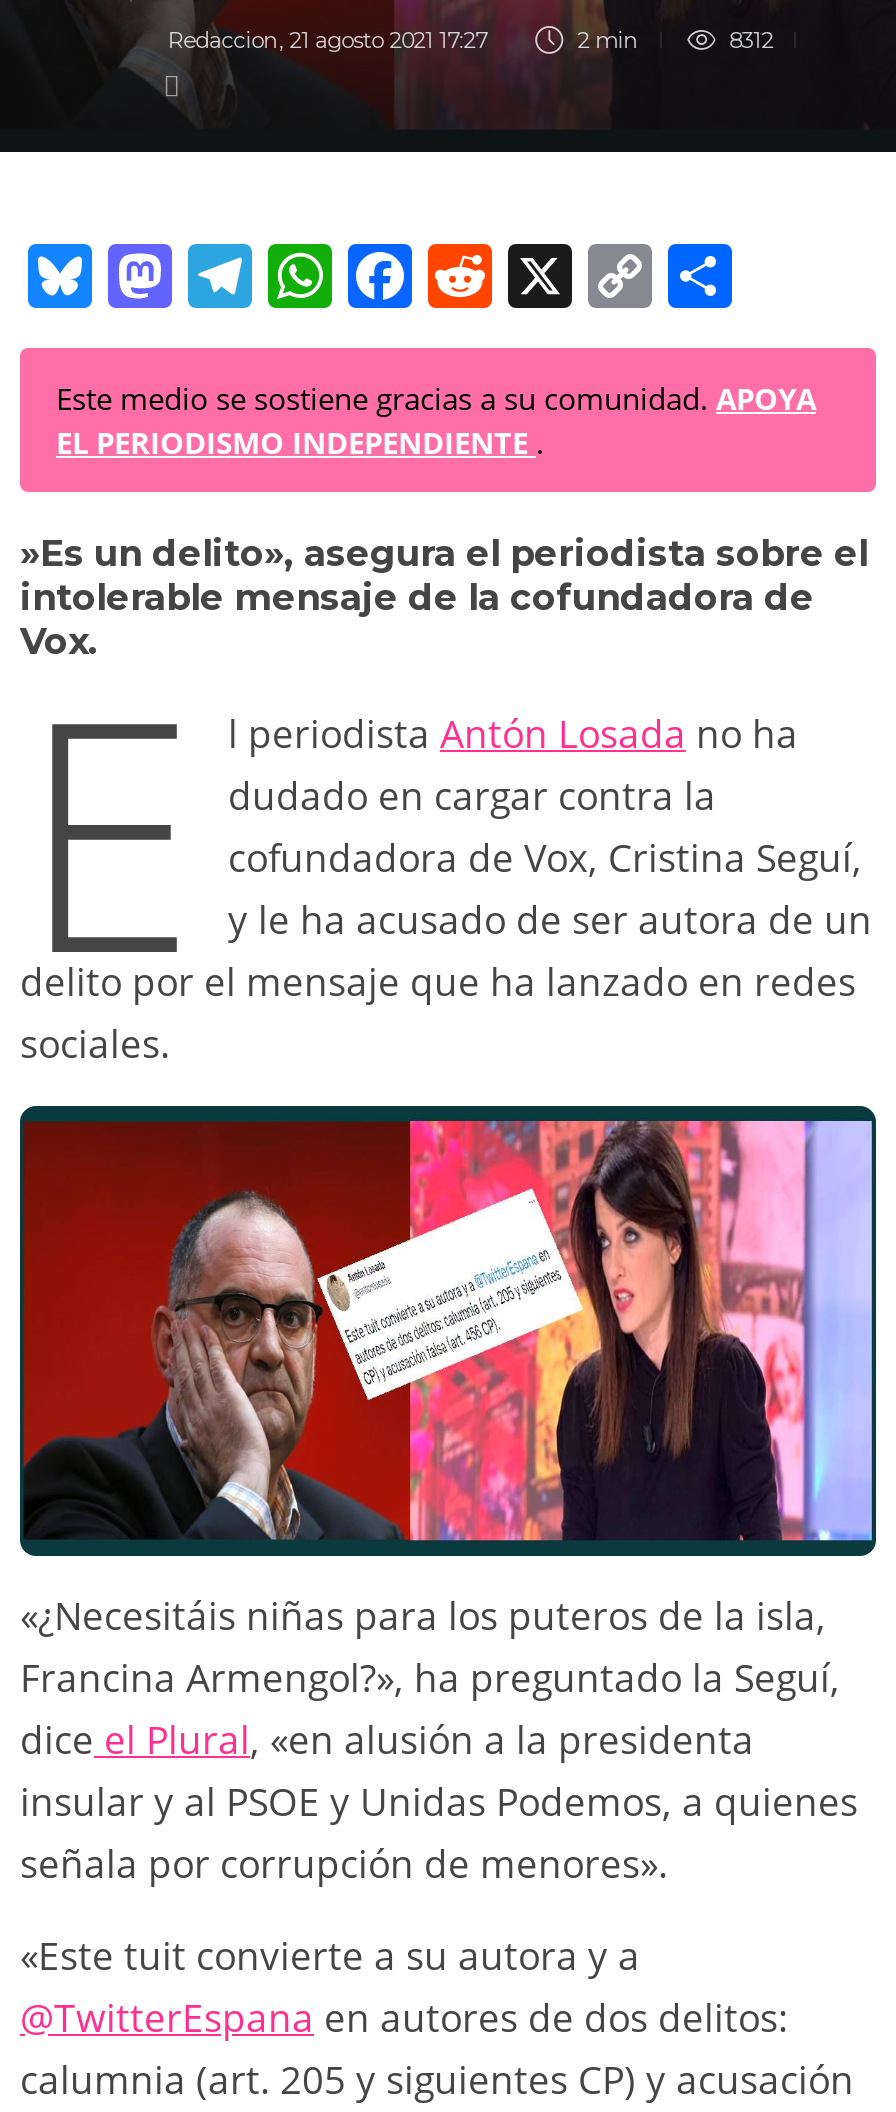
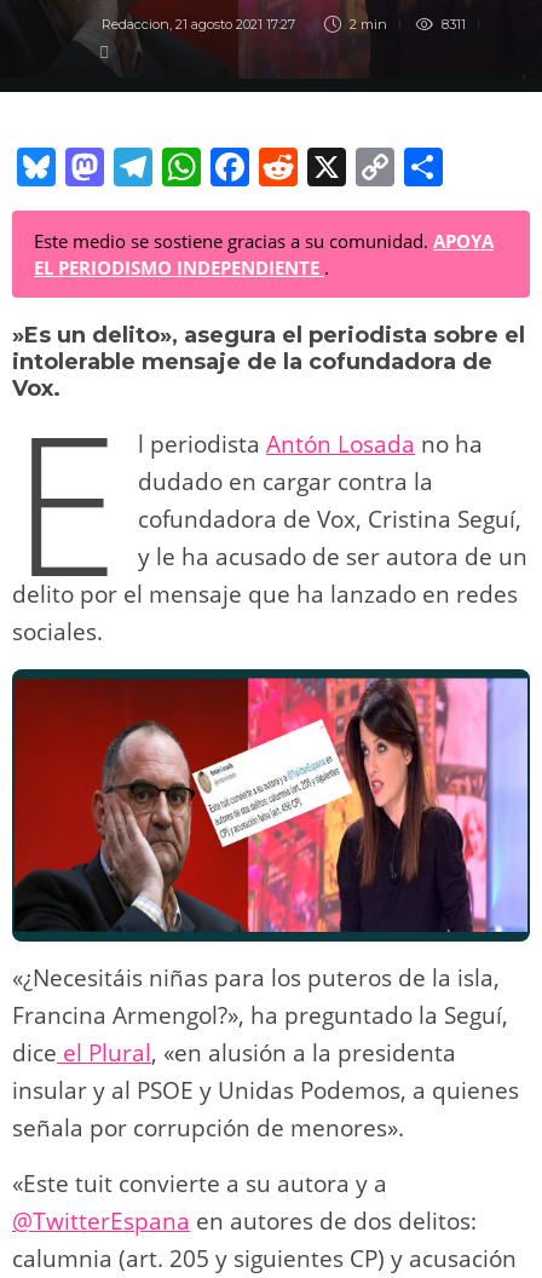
- 8312
+ 8311
